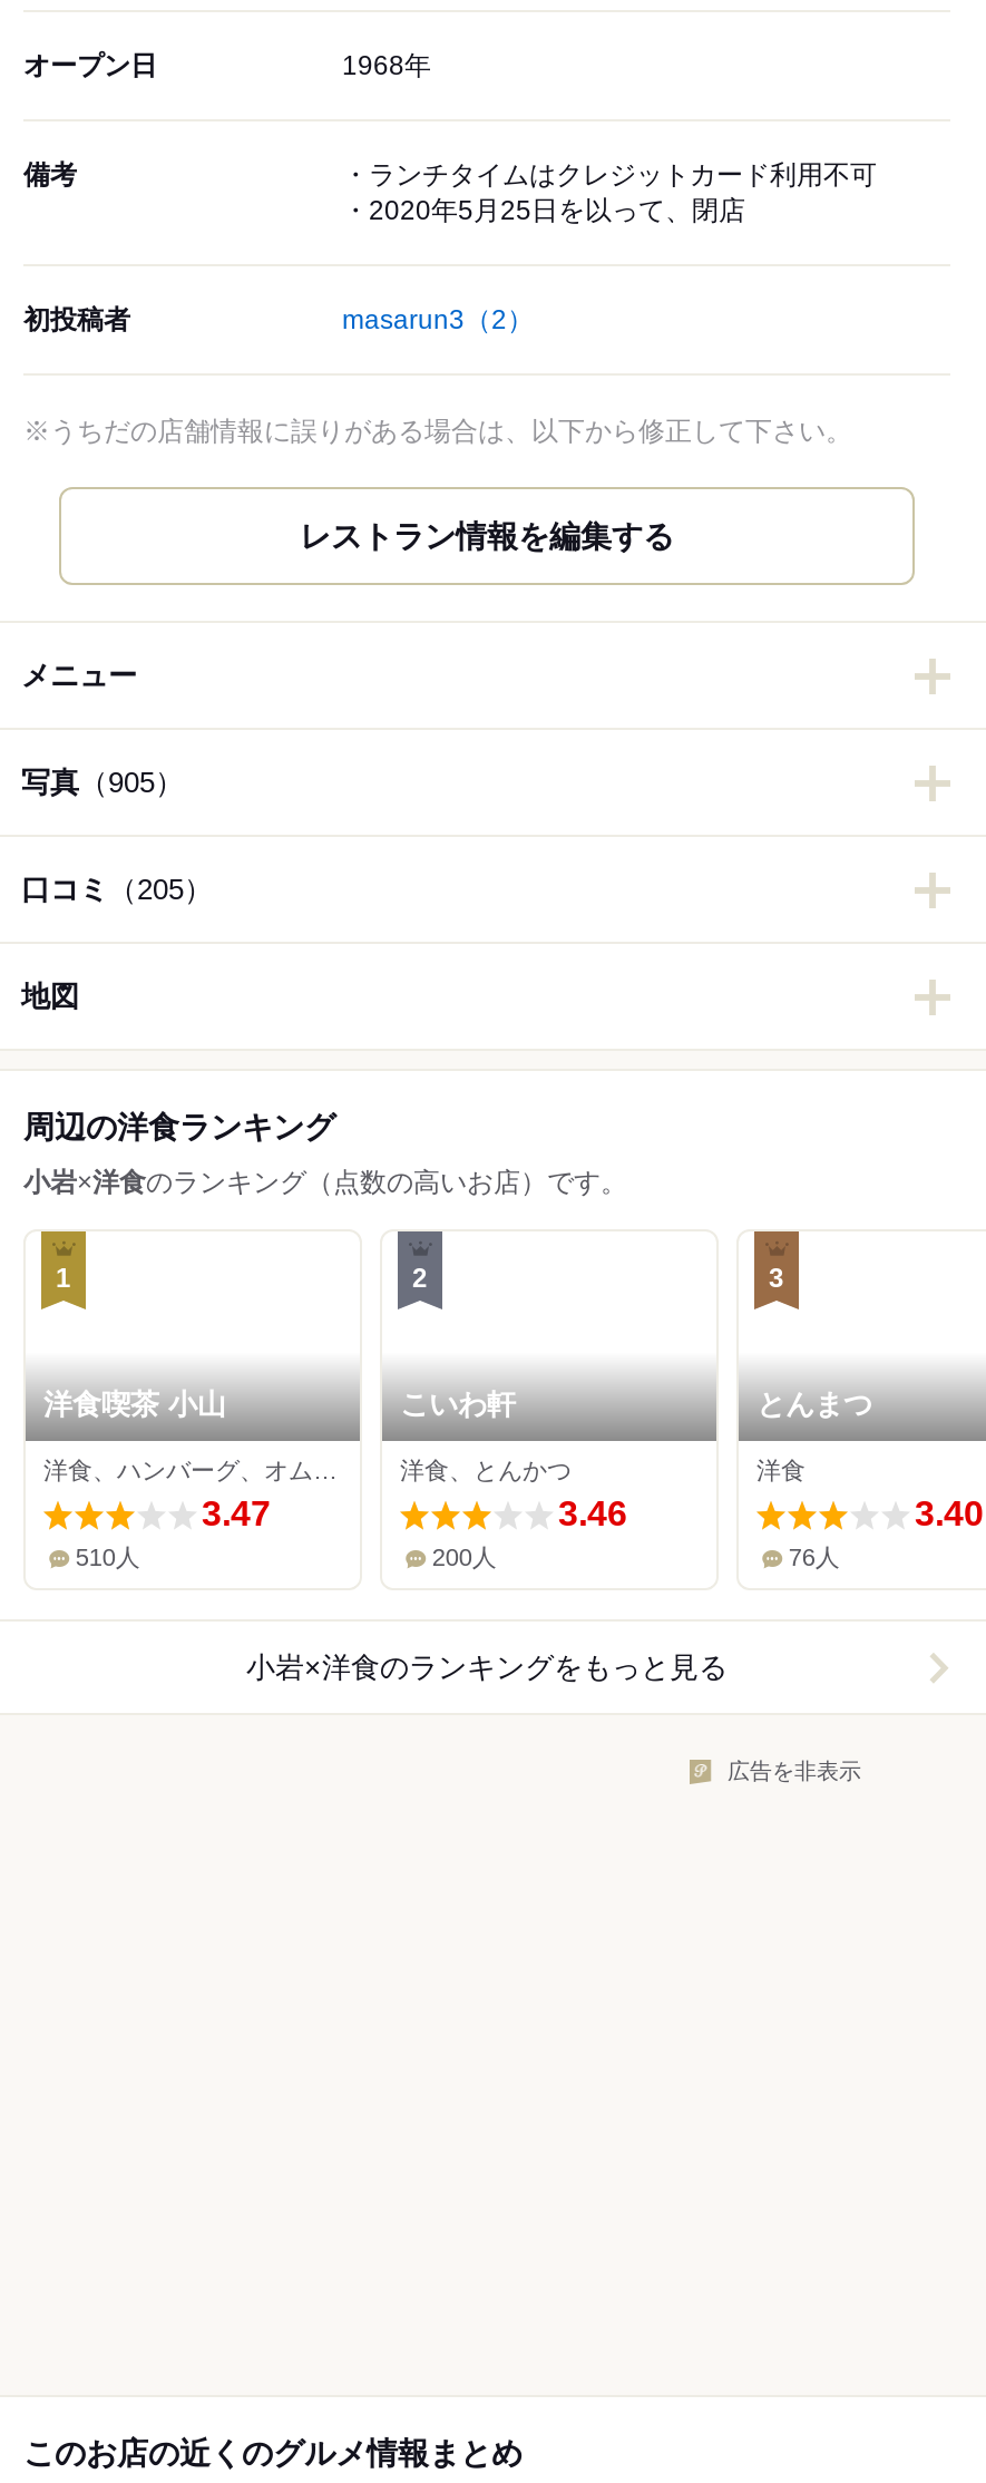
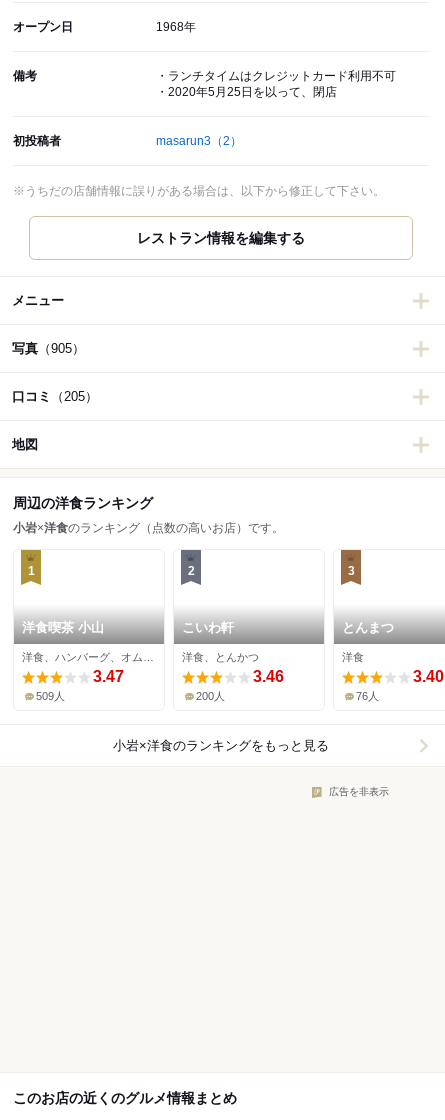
- 510人
+ 509人
